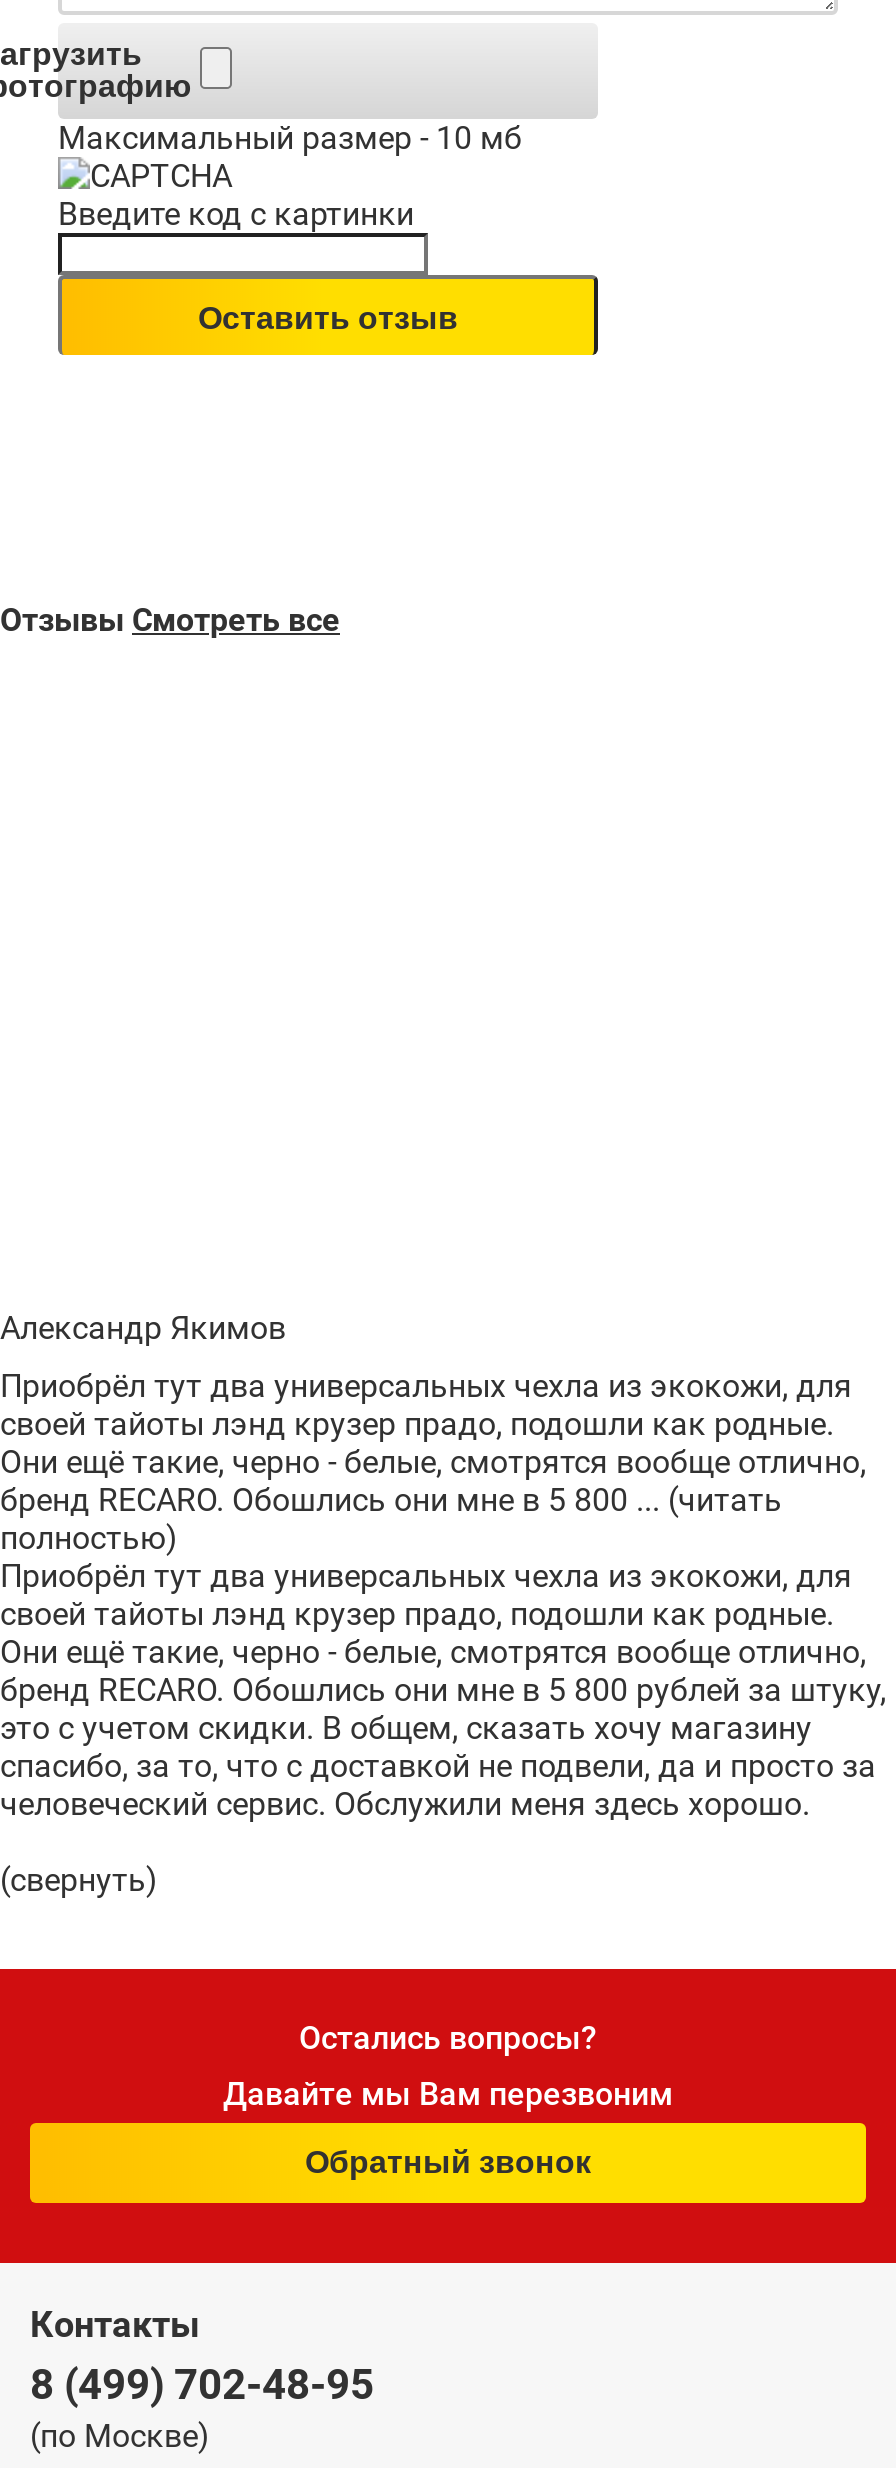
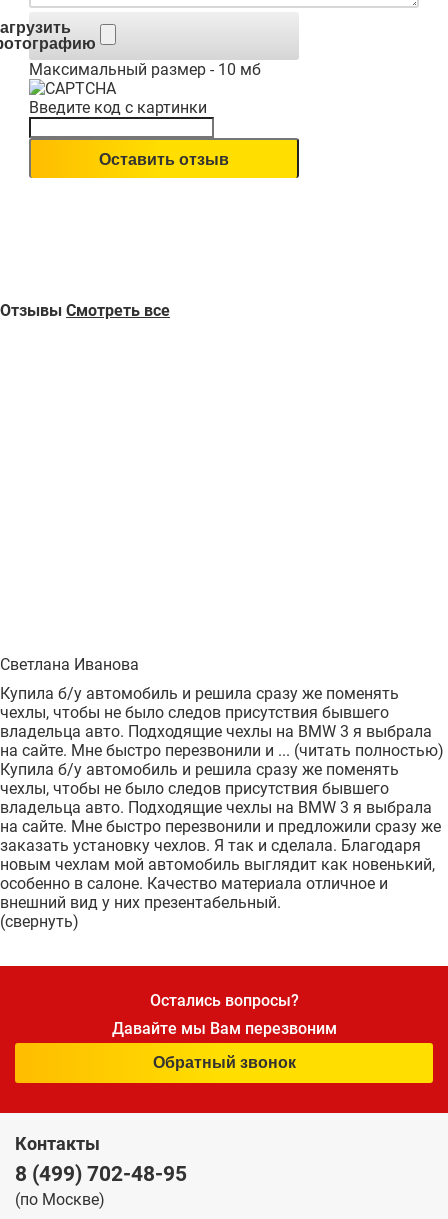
- Александр Якимов
+ Светлана Иванова

- Приобрёл тут два универсальных чехла из экокожи, для
- своей тайоты лэнд крузер прадо, подошли как родные.
- Они ещё такие, черно - белые, смотрятся вообще отлично,
- бренд RECARO. Обошлись они мне в 5 800 ... (читать
- полностью)
- Приобрёл тут два универсальных чехла из экокожи, для
- своей тайоты лэнд крузер прадо, подошли как родные.
- Они ещё такие, черно - белые, смотрятся вообще отлично,
- бренд RECARO. Обошлись они мне в 5 800 рублей за штуку,
- это с учетом скидки. В общем, сказать хочу магазину
- спасибо, за то, что с доставкой не подвели, да и просто за
- человеческий сервис. Обслужили меня здесь хорошо.
+ Купила б/у автомобиль и решила сразу же поменять
+ чехлы, чтобы не было следов присутствия бывшего
+ владельца авто. Подходящие чехлы на BMW 3 я выбрала
+ на сайте. Мне быстро перезвонили и ... (читать полностью)
+ Купила б/у автомобиль и решила сразу же поменять
+ чехлы, чтобы не было следов присутствия бывшего
+ владельца авто. Подходящие чехлы на BMW 3 я выбрала
+ на сайте. Мне быстро перезвонили и предложили сразу же
+ заказать установку чехлов. Я так и сделала. Благодаря
+ новым чехлам мой автомобиль выглядит как новенький,
+ особенно в салоне. Качество материала отличное и
+ внешний вид у них презентабельный.
